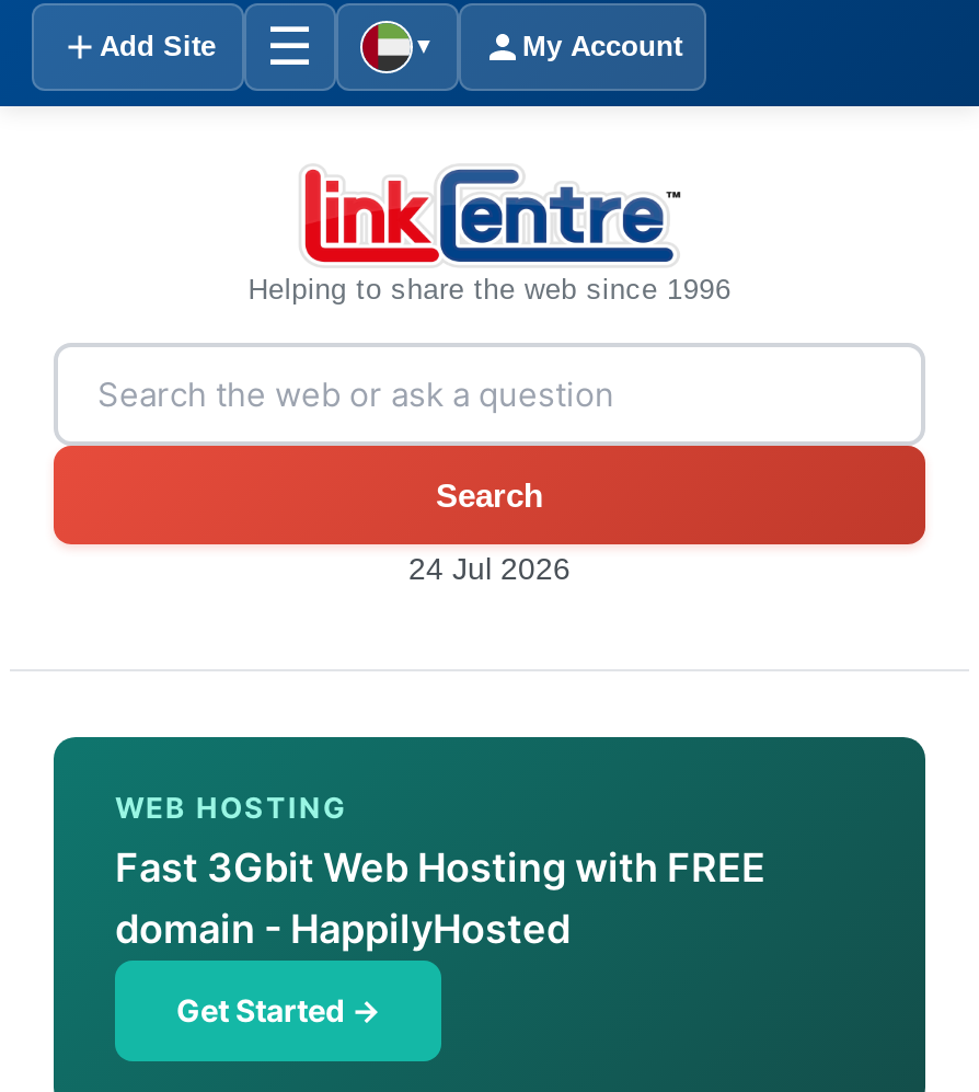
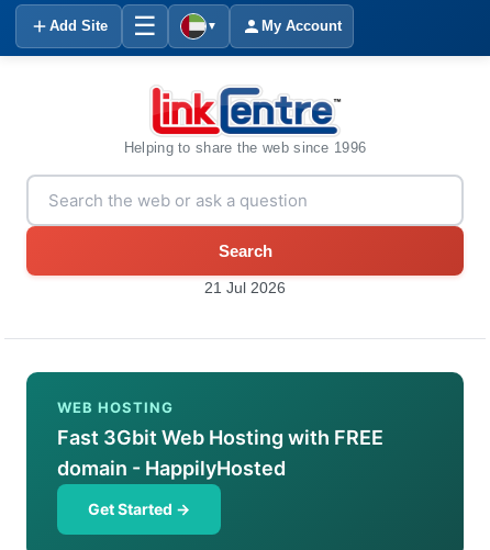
- 24 Jul 2026
+ 21 Jul 2026
